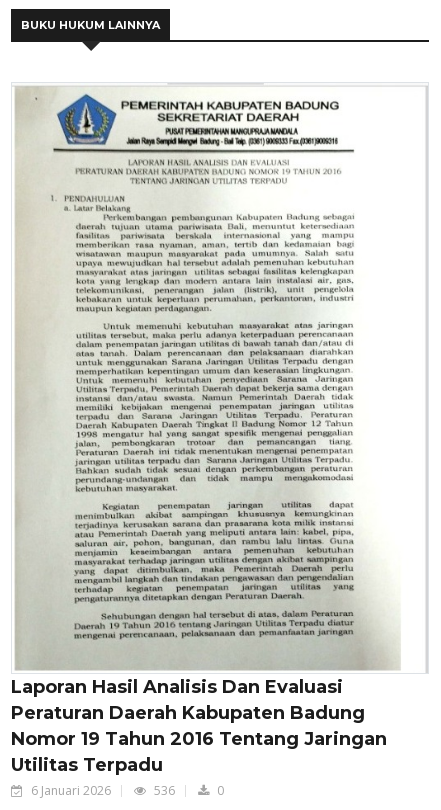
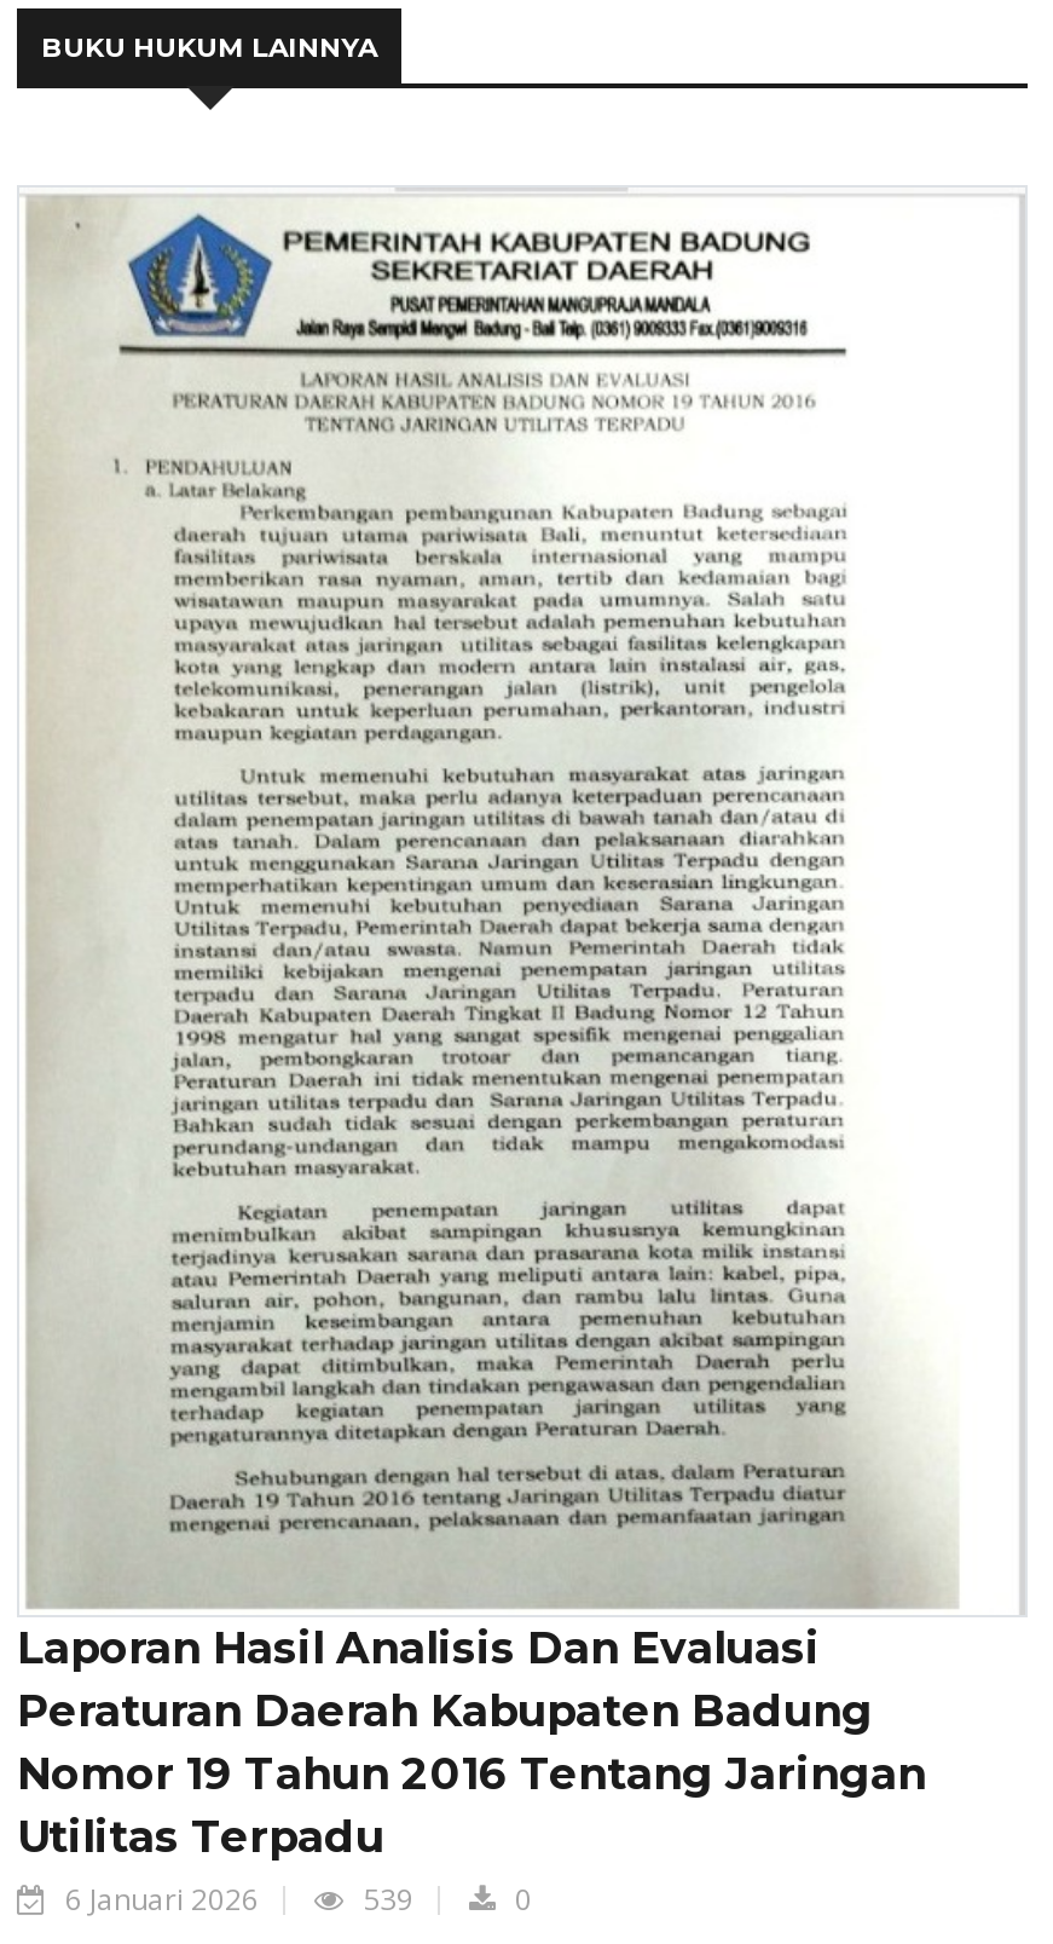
- 536
+ 539
